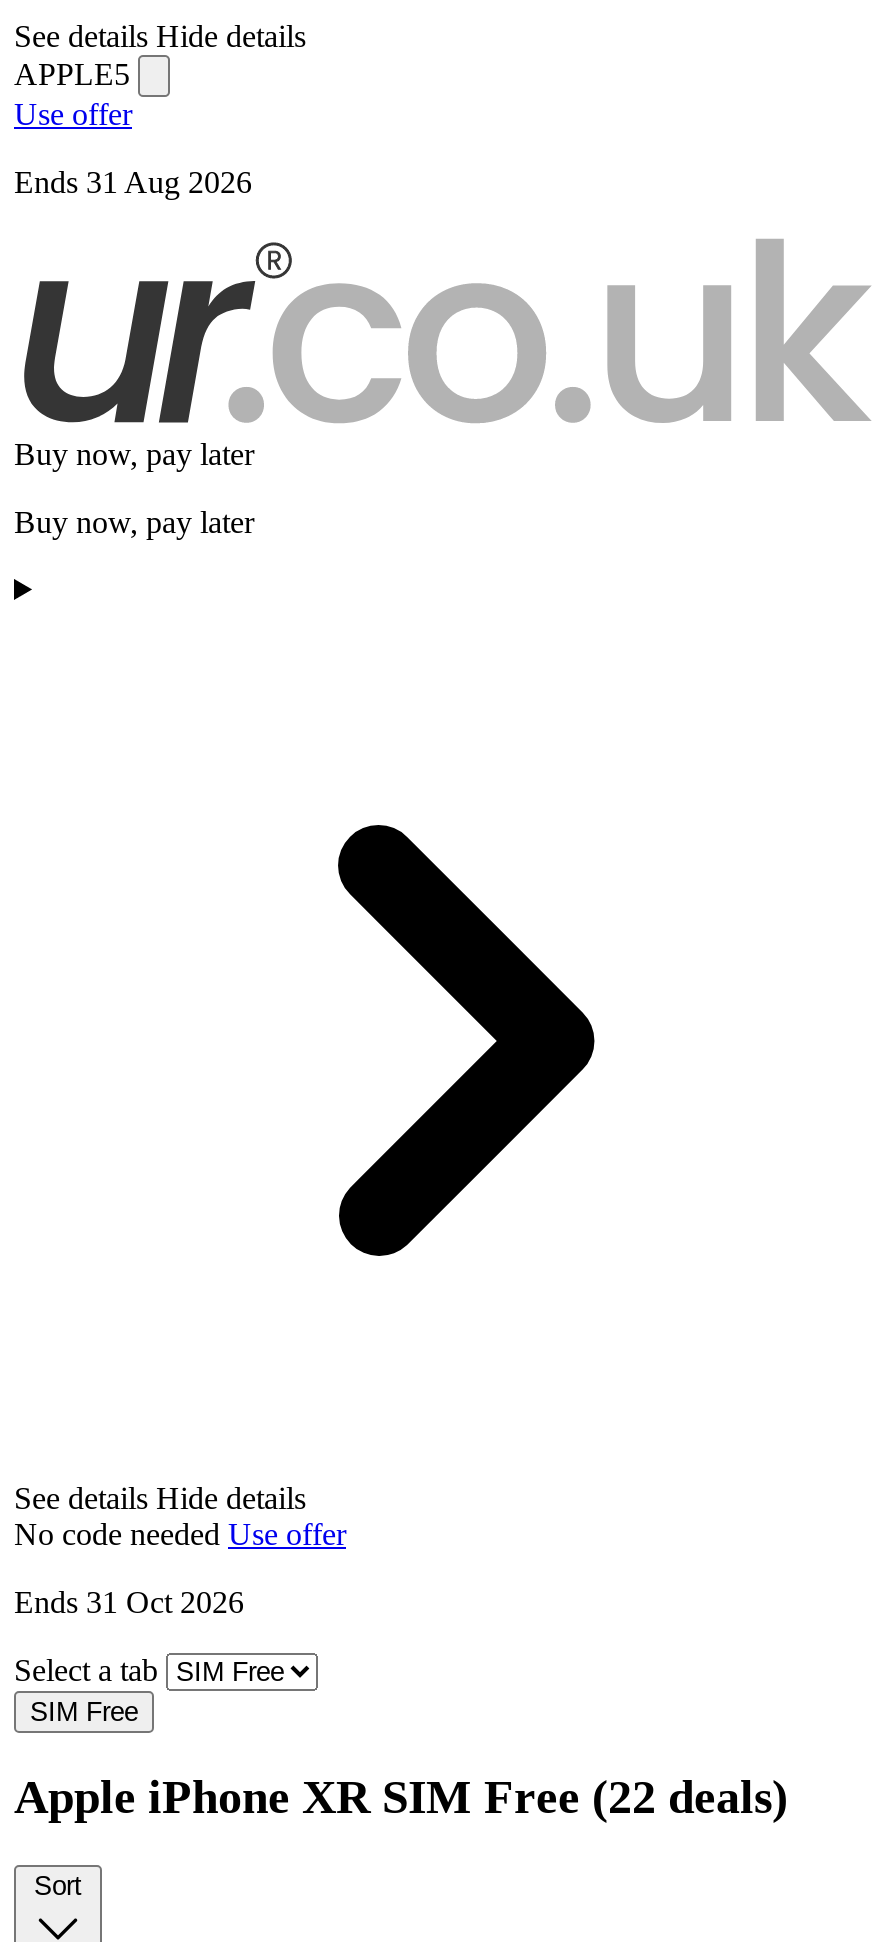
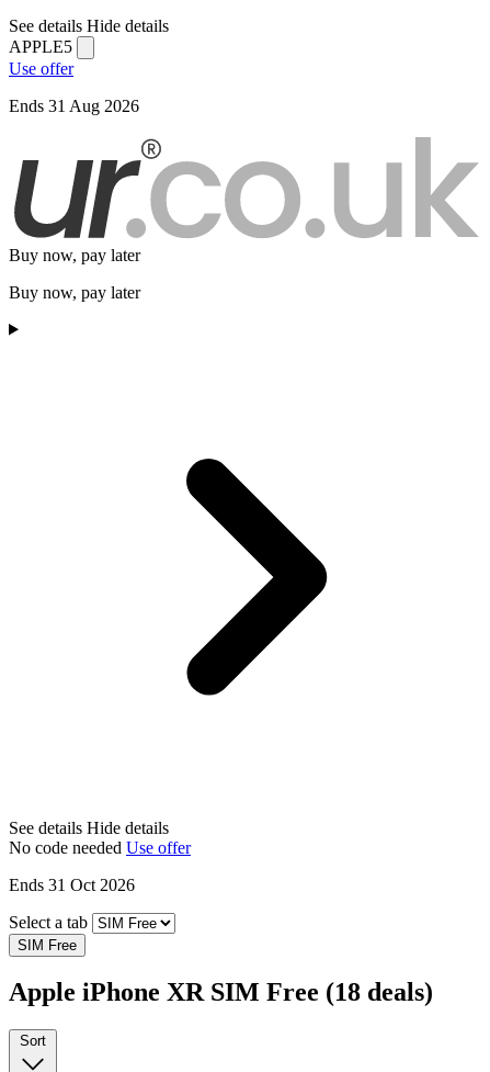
- Apple iPhone XR SIM Free (22 deals)
+ Apple iPhone XR SIM Free (18 deals)
